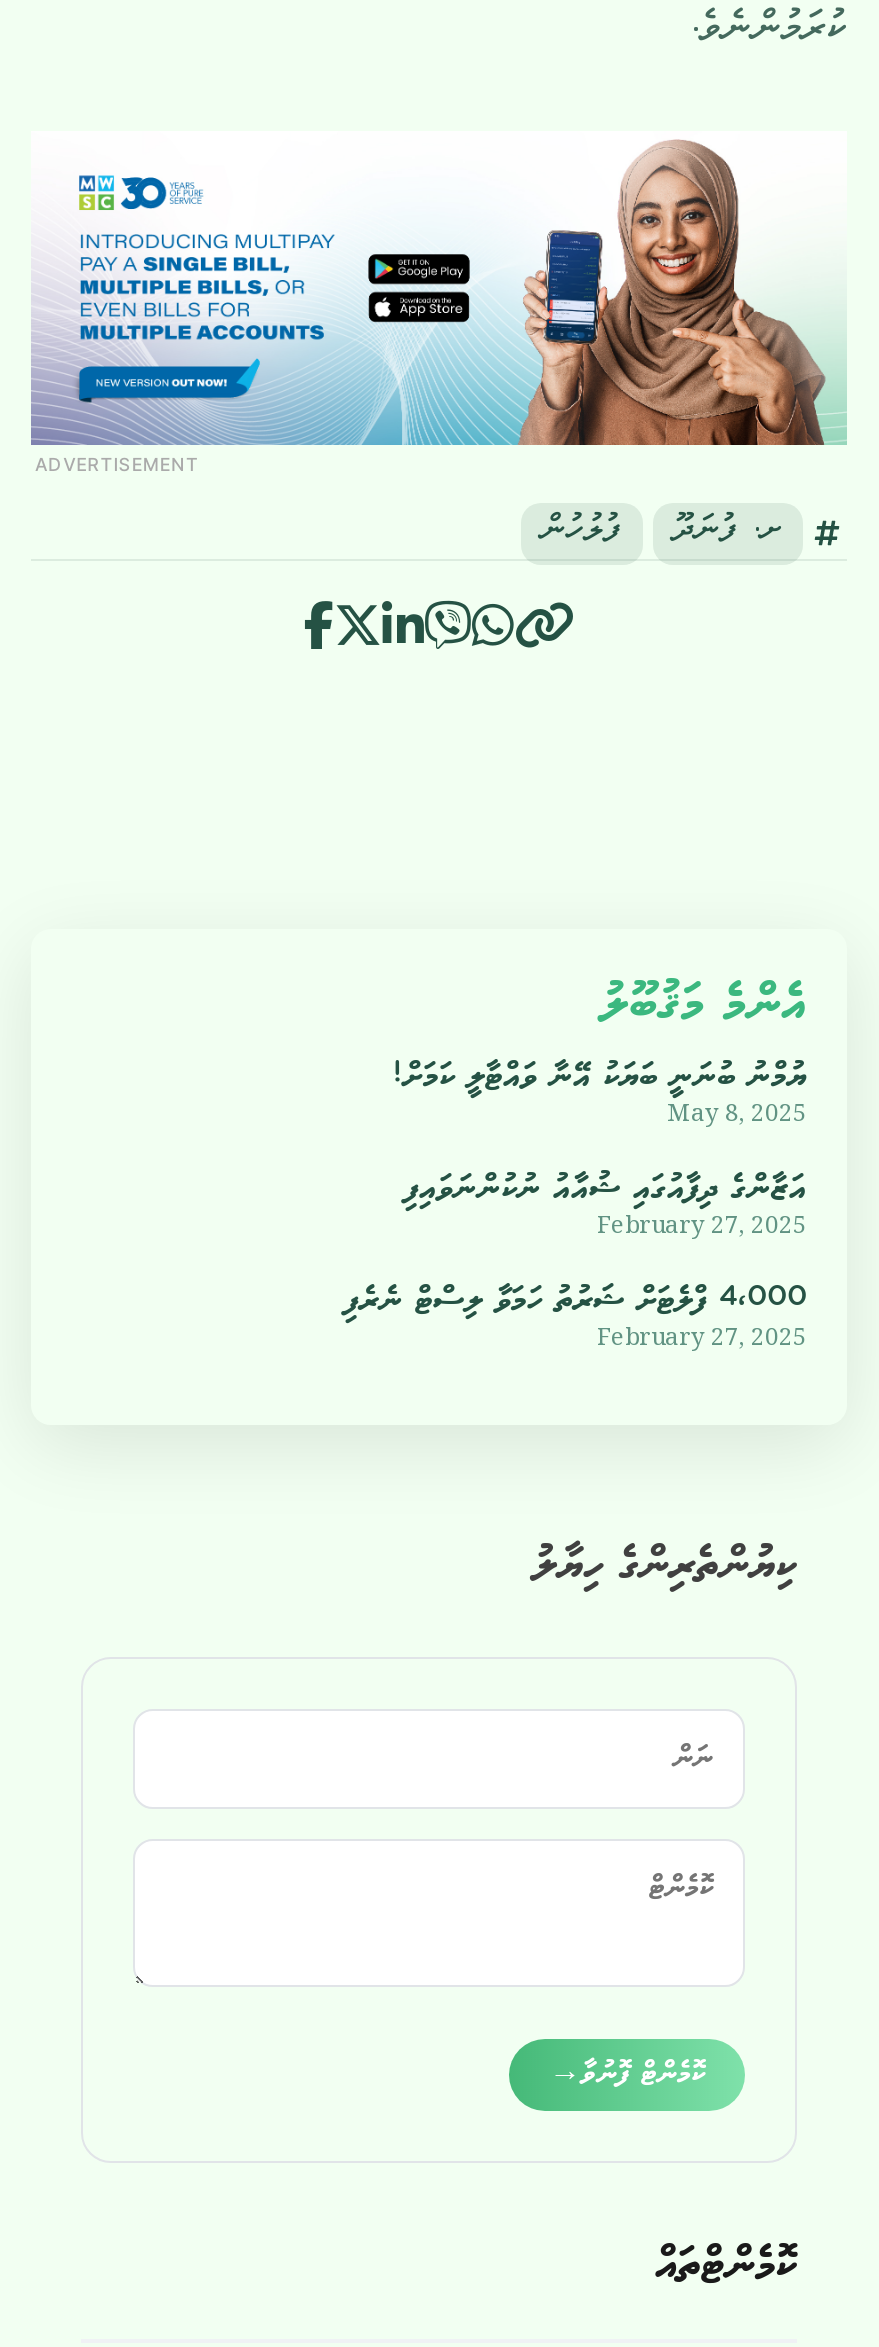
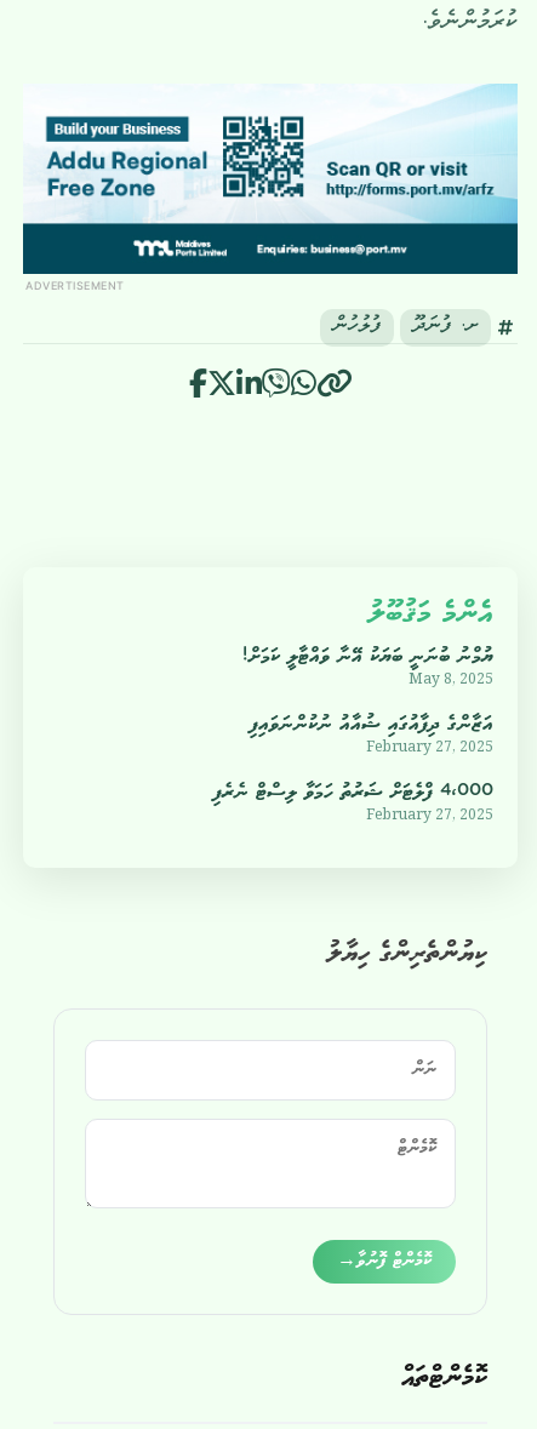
- [image]
+ [image]
